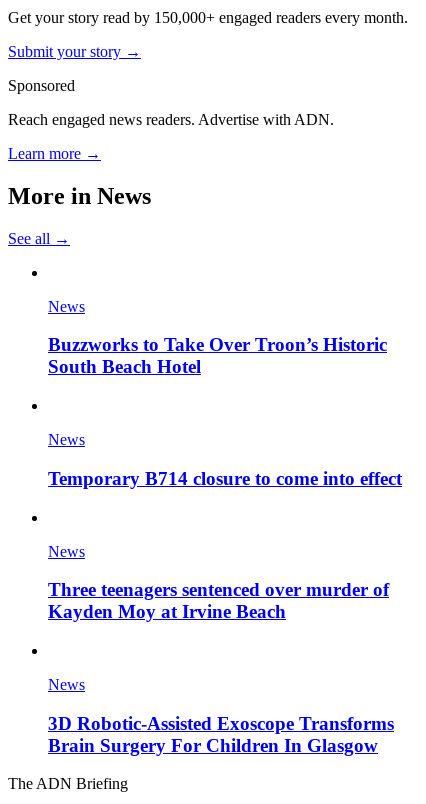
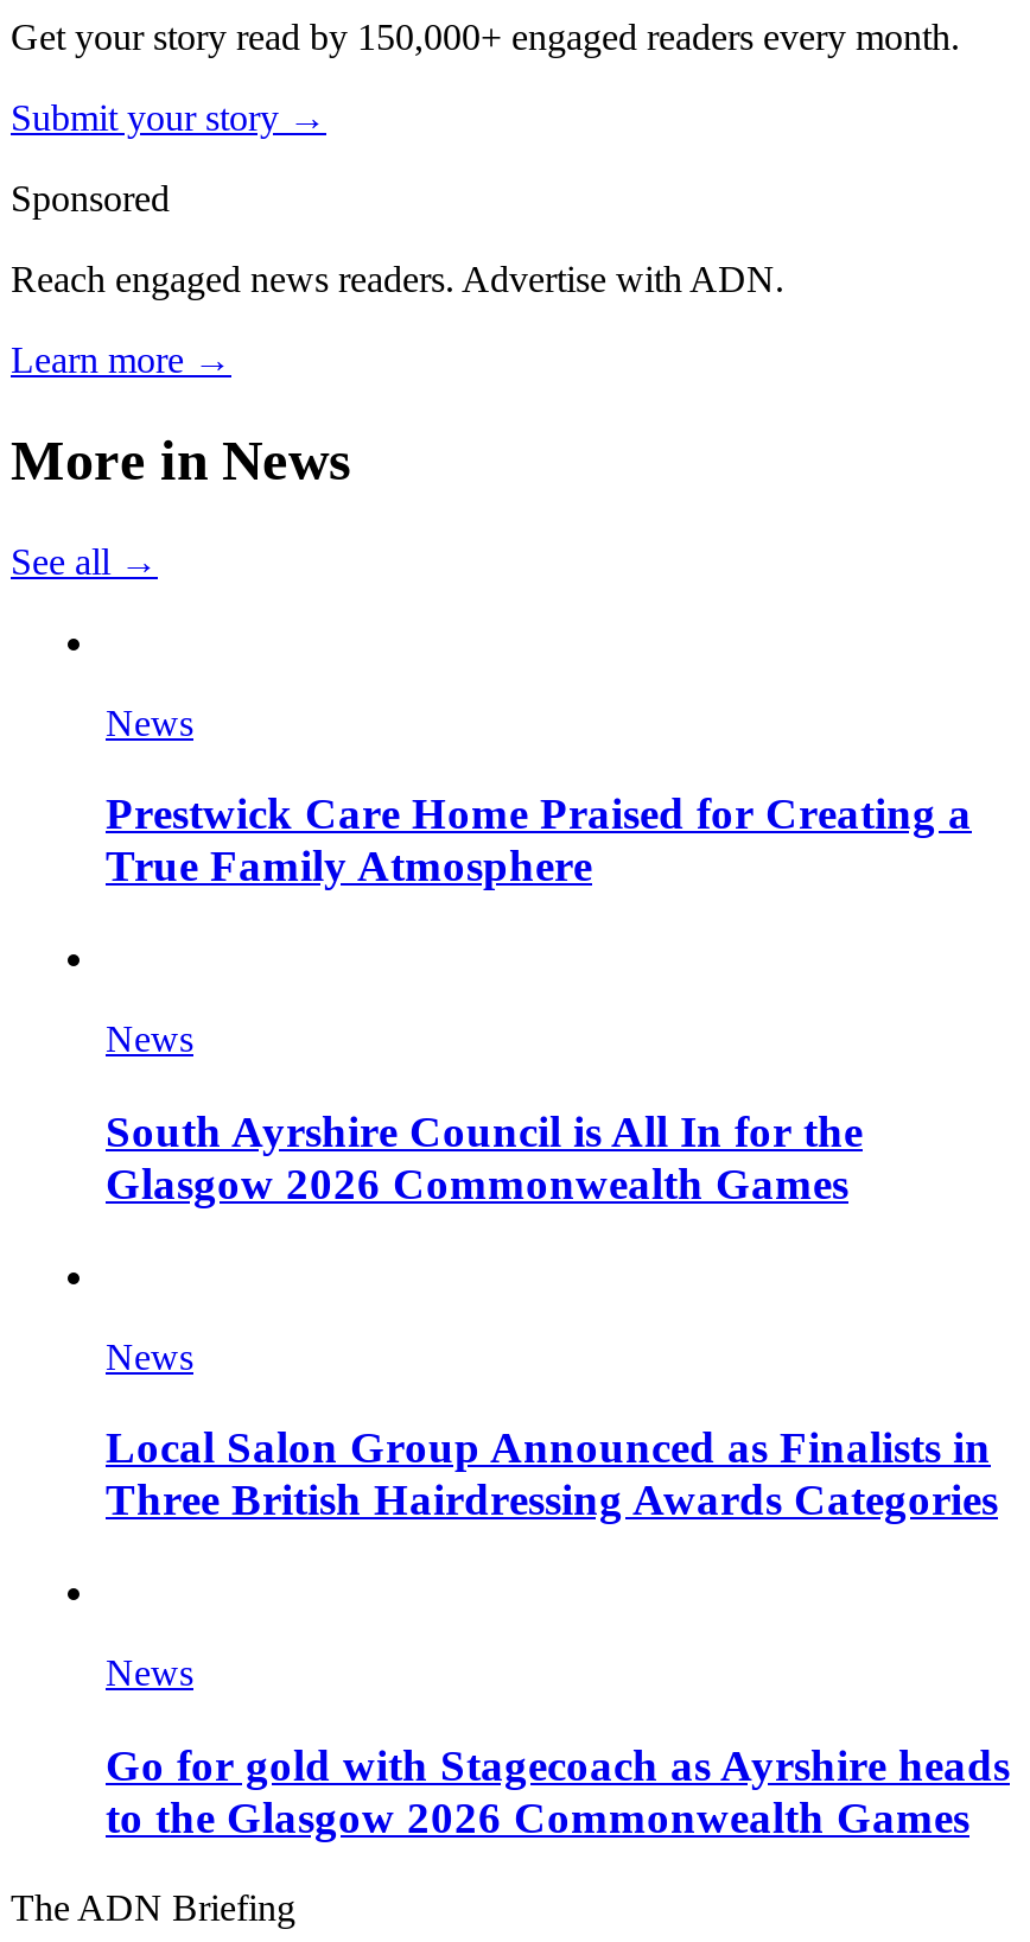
- Buzzworks to Take Over Troon’s Historic
- South Beach Hotel
+ Prestwick Care Home Praised for Creating a
+ True Family Atmosphere

- Temporary B714 closure to come into effect
+ South Ayrshire Council is All In for the
+ Glasgow 2026 Commonwealth Games

- Three teenagers sentenced over murder of
- Kayden Moy at Irvine Beach
+ Local Salon Group Announced as Finalists in
+ Three British Hairdressing Awards Categories

- 3D Robotic-Assisted Exoscope Transforms
- Brain Surgery For Children In Glasgow
+ Go for gold with Stagecoach as Ayrshire heads
+ to the Glasgow 2026 Commonwealth Games
